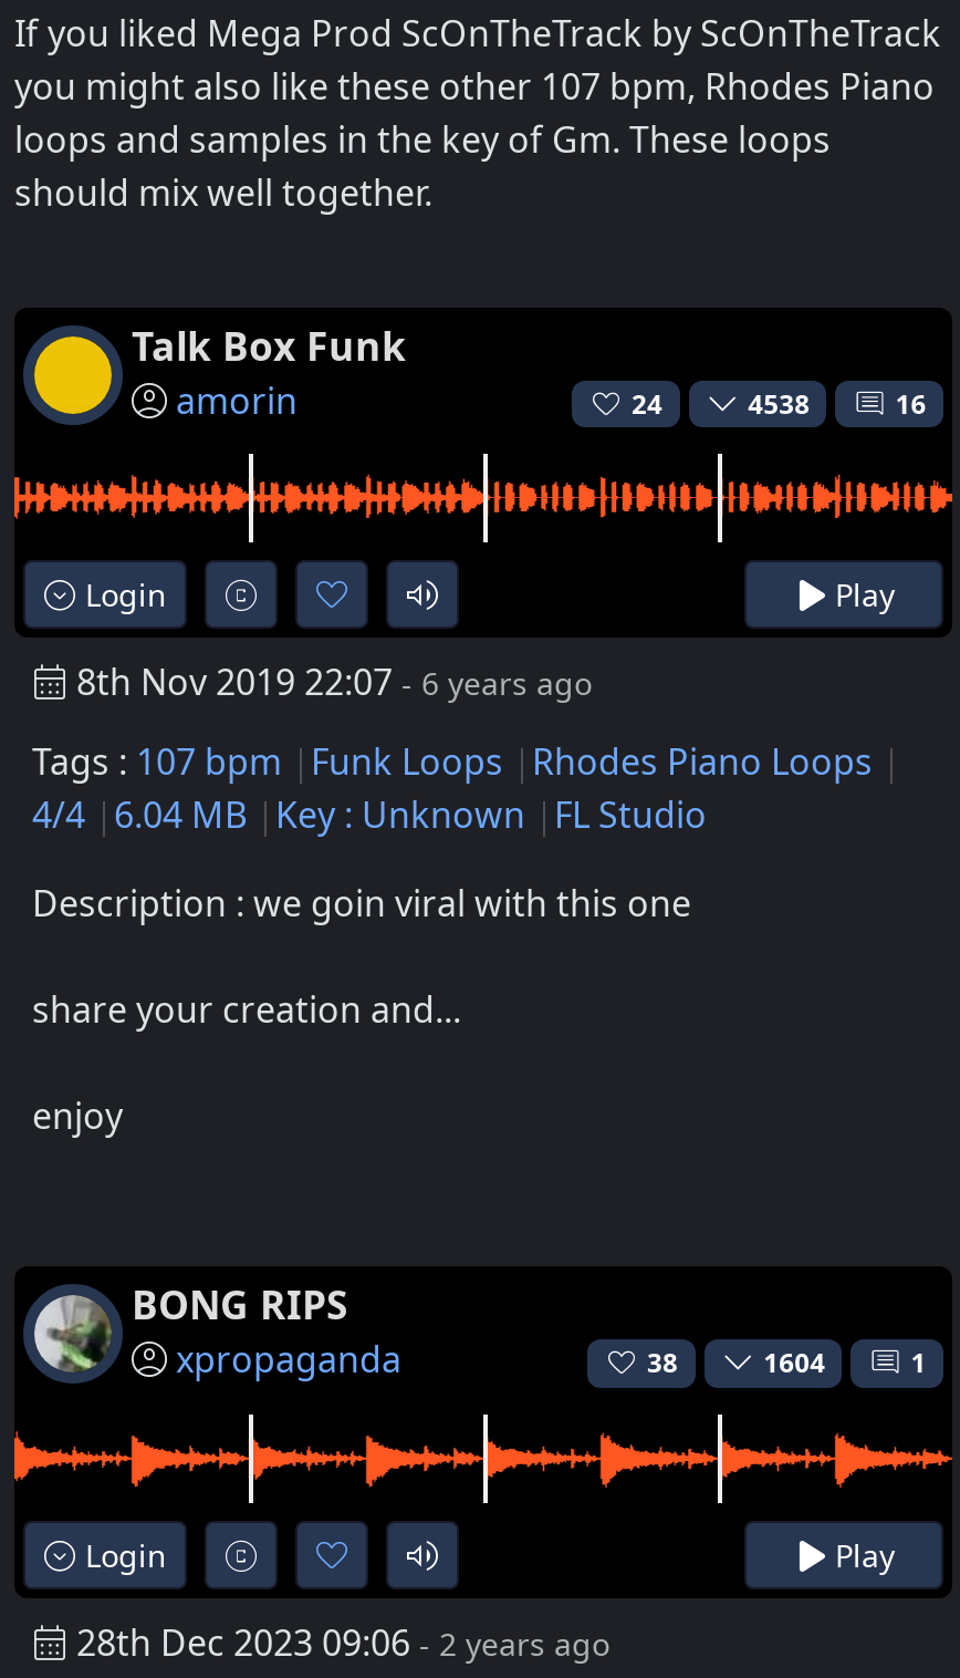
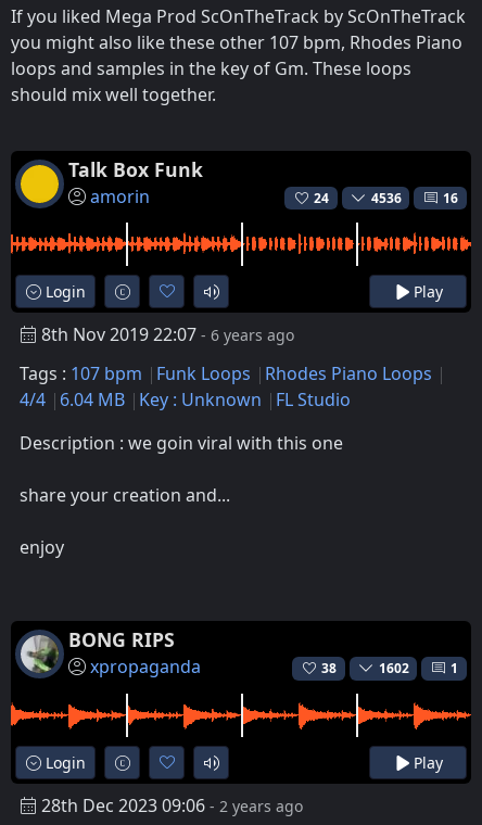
- 4538
+ 4536

- 1604
+ 1602
